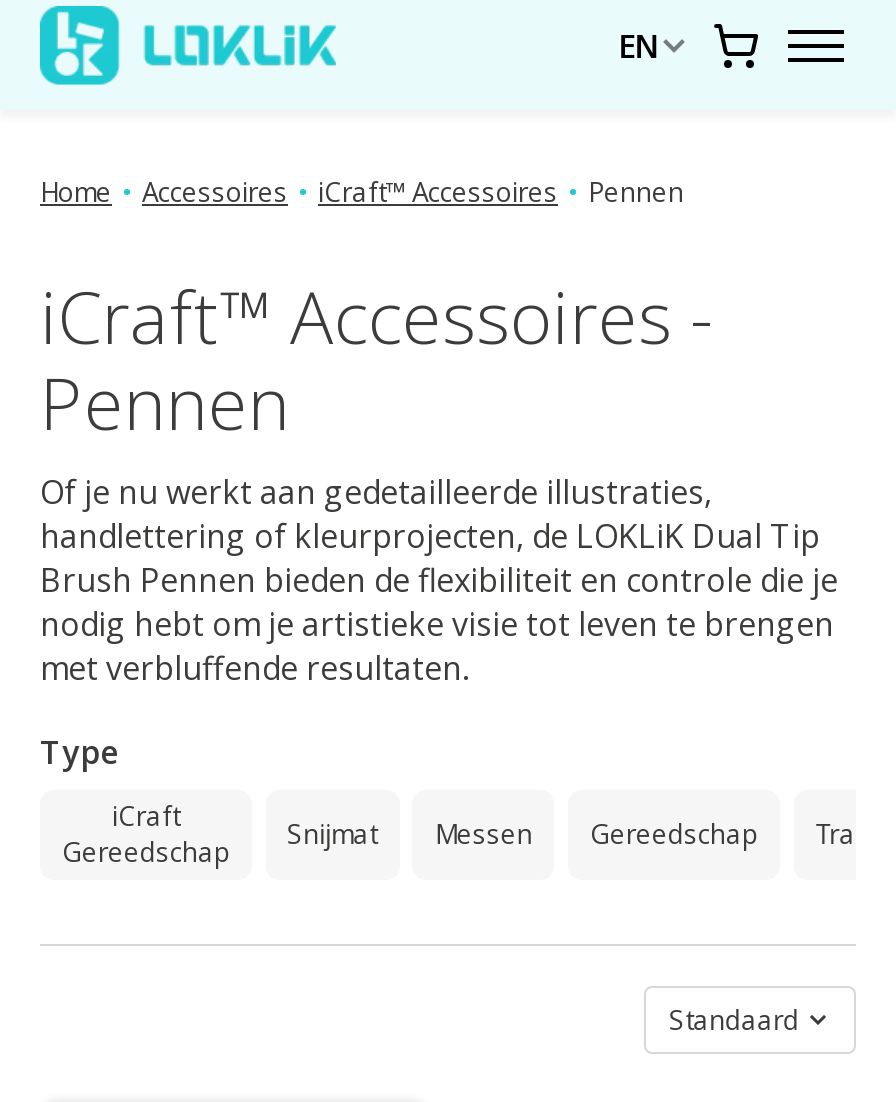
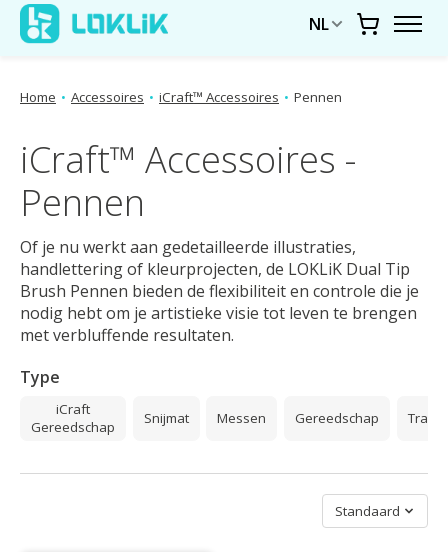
- EN
+ NL
